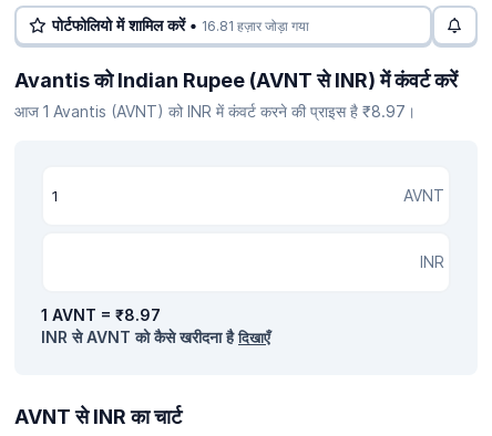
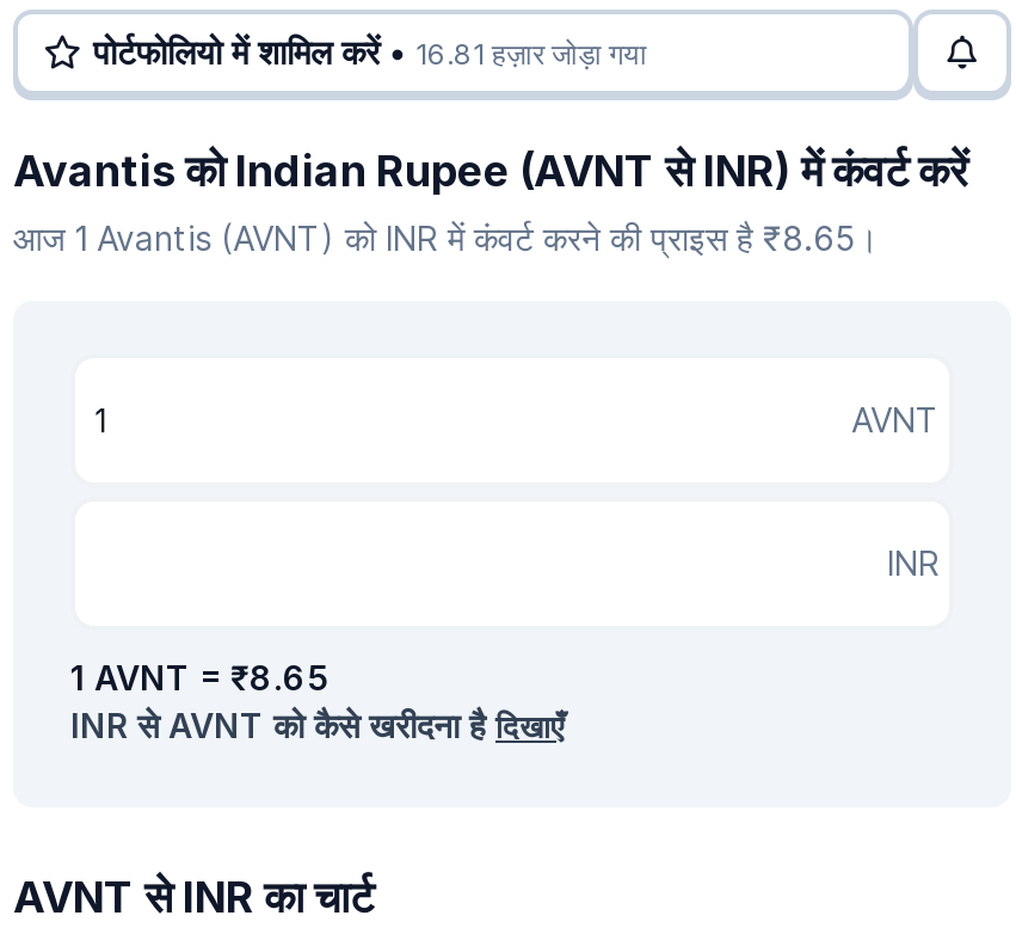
- आज 1 Avantis (AVNT) को INR में कंवर्ट करने की प्राइस है ₹8.97।
+ आज 1 Avantis (AVNT) को INR में कंवर्ट करने की प्राइस है ₹8.65।

- 1 AVNT = ₹8.97
+ 1 AVNT = ₹8.65
